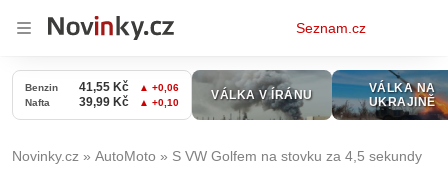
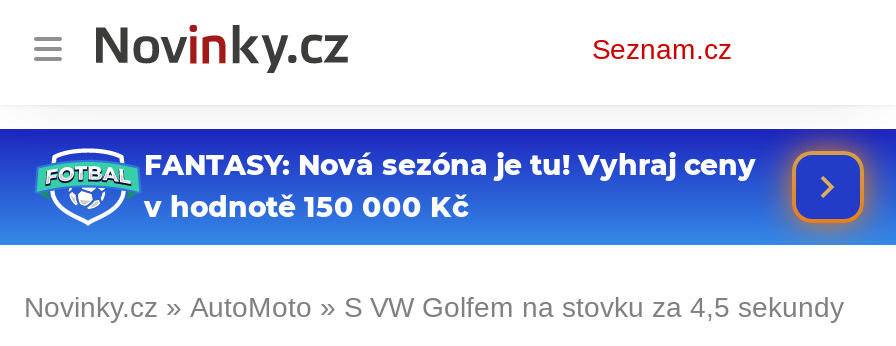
- [image]
+ [image]
